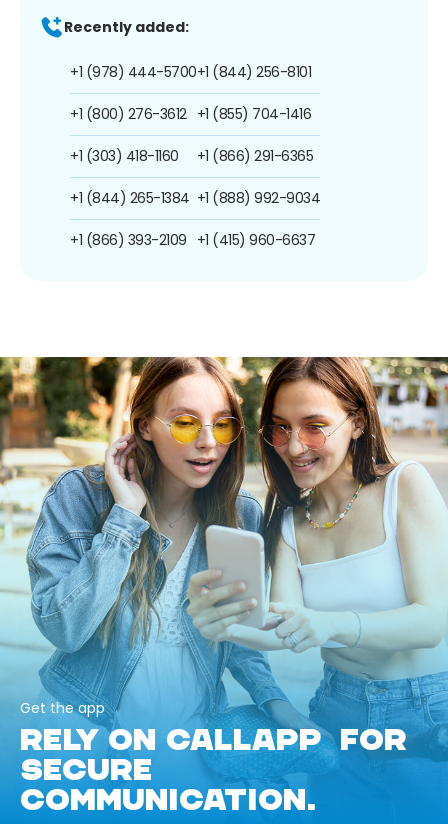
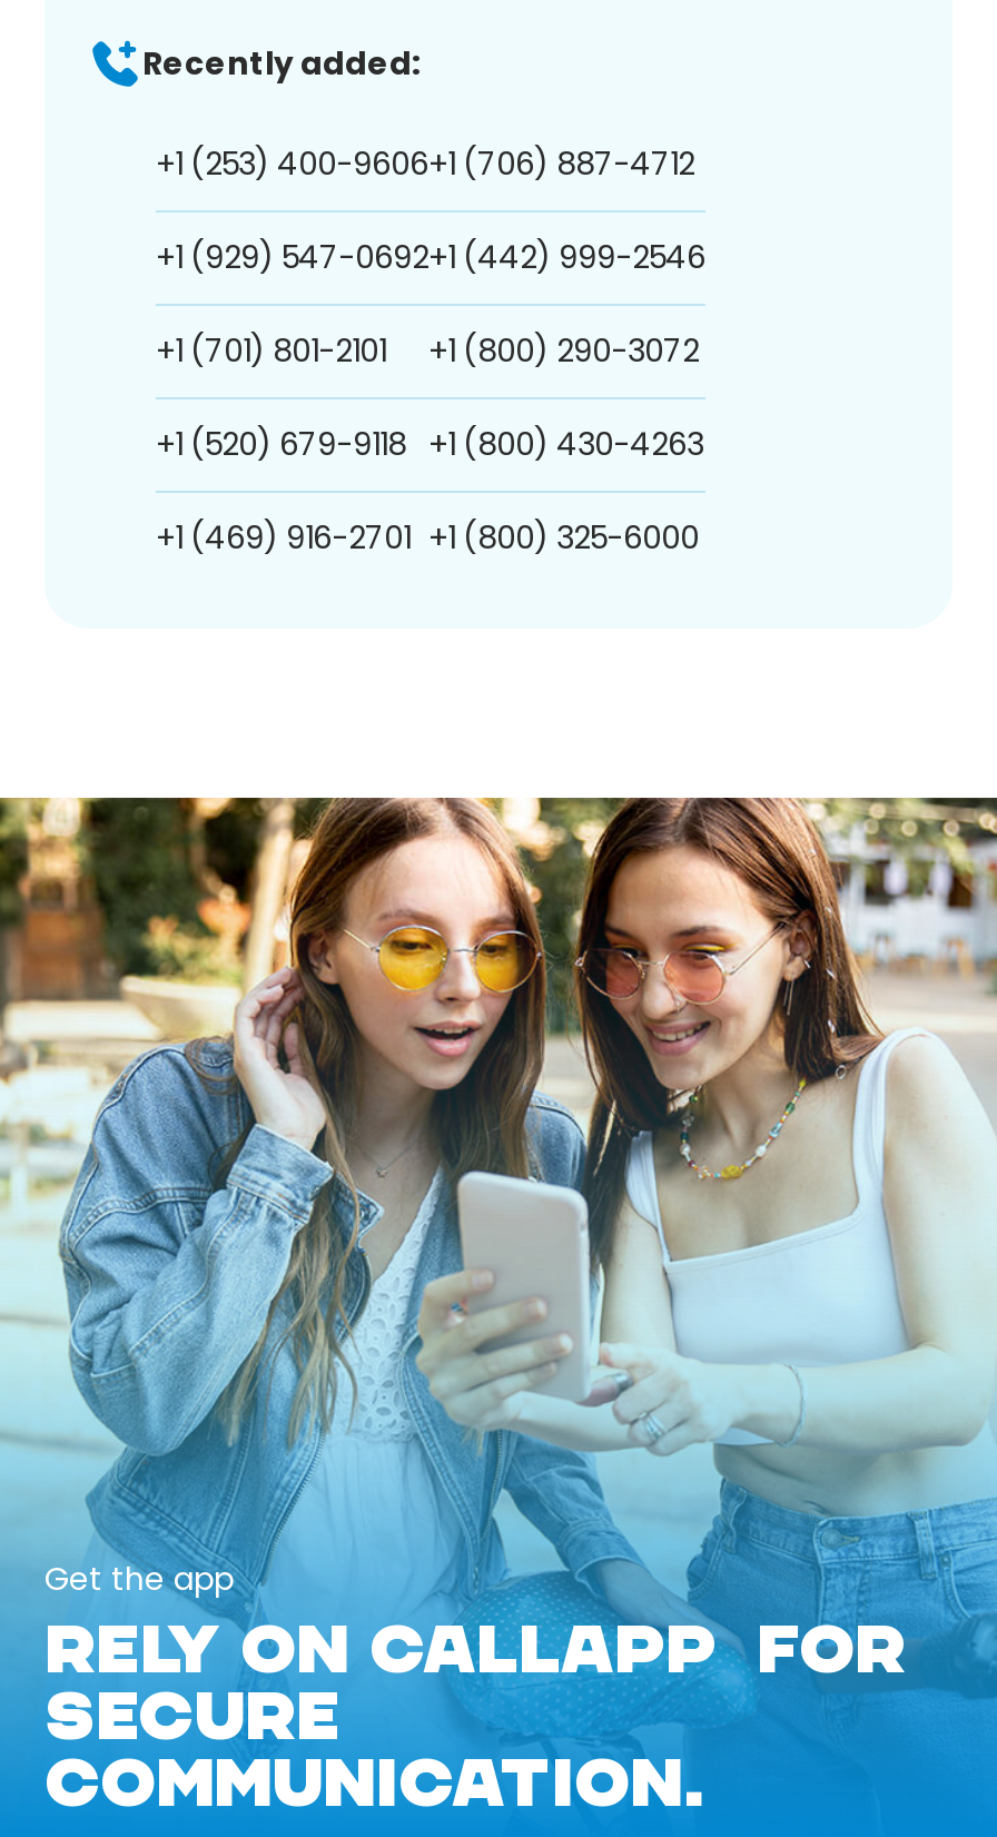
- +1 (978) 444-5700
+ +1 (253) 400-9606

- +1 (844) 256-8101
+ +1 (706) 887-4712

- +1 (800) 276-3612
+ +1 (929) 547-0692

- +1 (855) 704-1416
+ +1 (442) 999-2546

- +1 (303) 418-1160
+ +1 (701) 801-2101

- +1 (866) 291-6365
+ +1 (800) 290-3072

- +1 (844) 265-1384
+ +1 (520) 679-9118

- +1 (888) 992-9034
+ +1 (800) 430-4263

- +1 (866) 393-2109
+ +1 (469) 916-2701

- +1 (415) 960-6637
+ +1 (800) 325-6000
